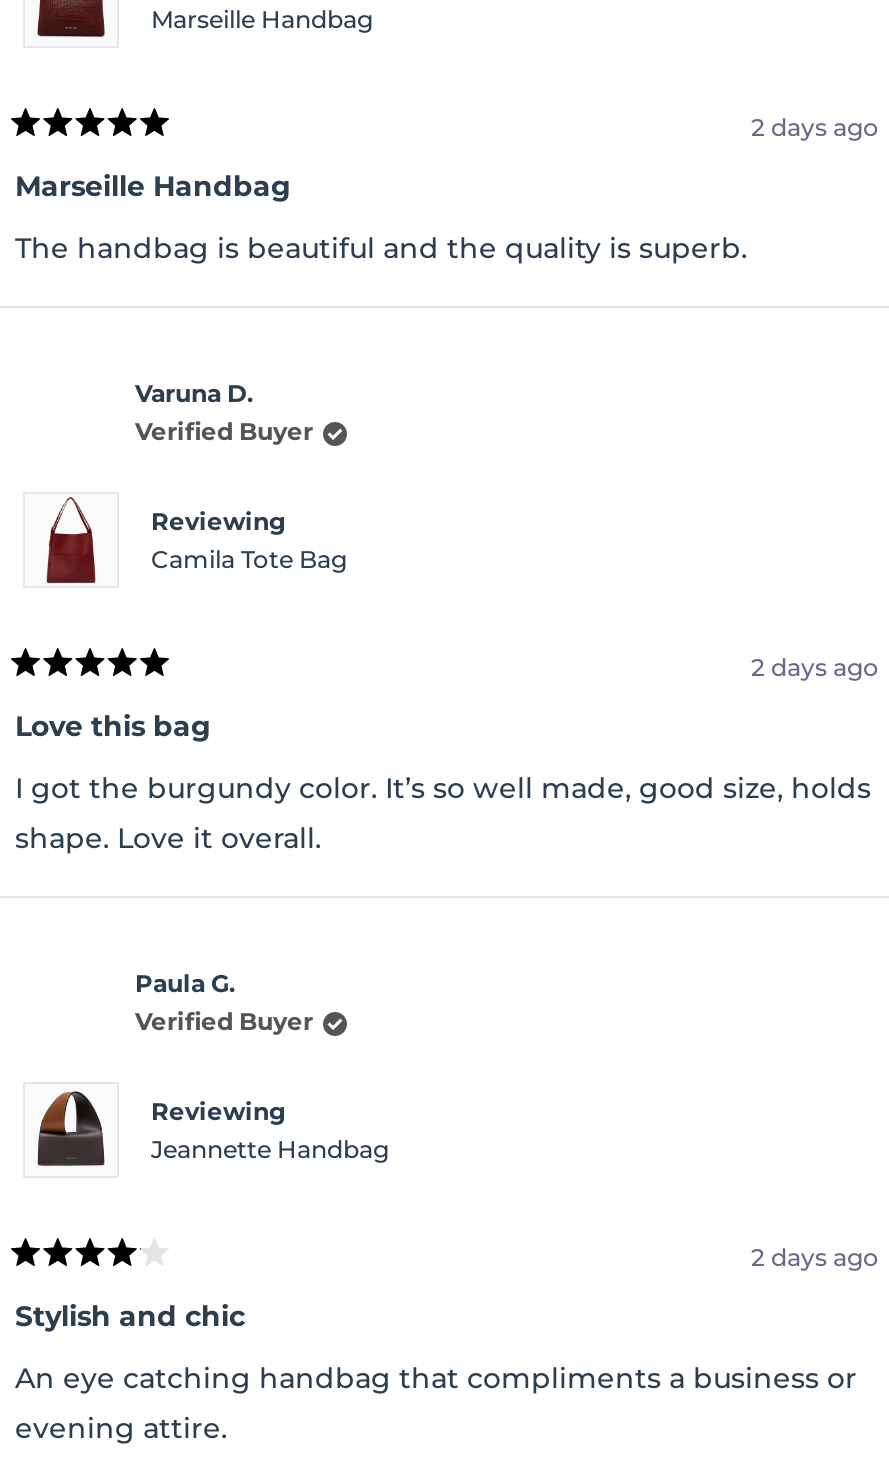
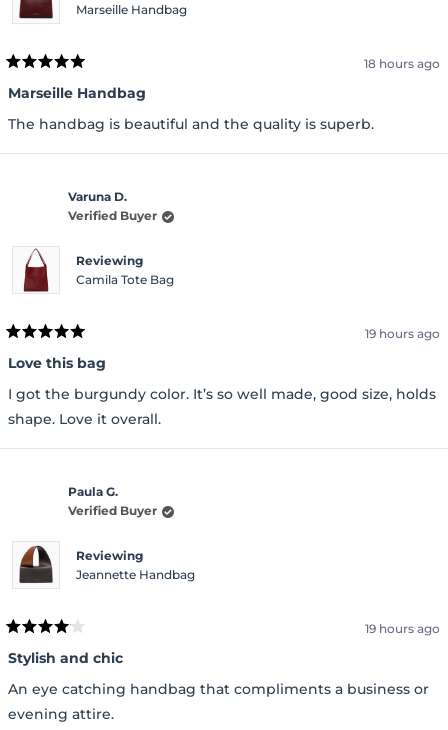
- 2 days ago
+ 18 hours ago

- 2 days ago
+ 19 hours ago

- 2 days ago
+ 19 hours ago
